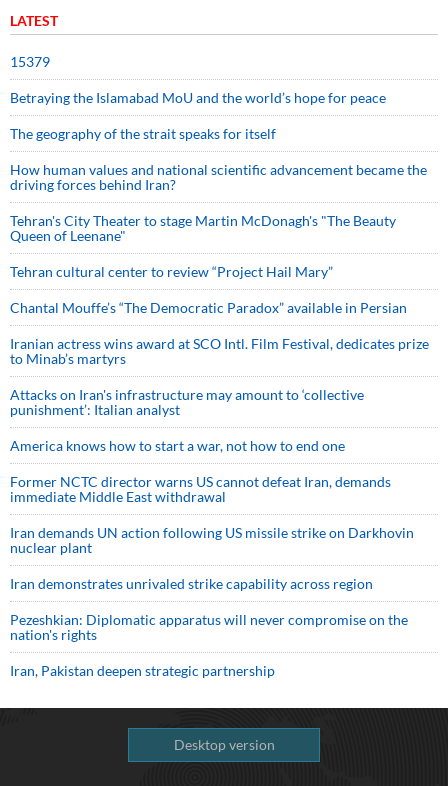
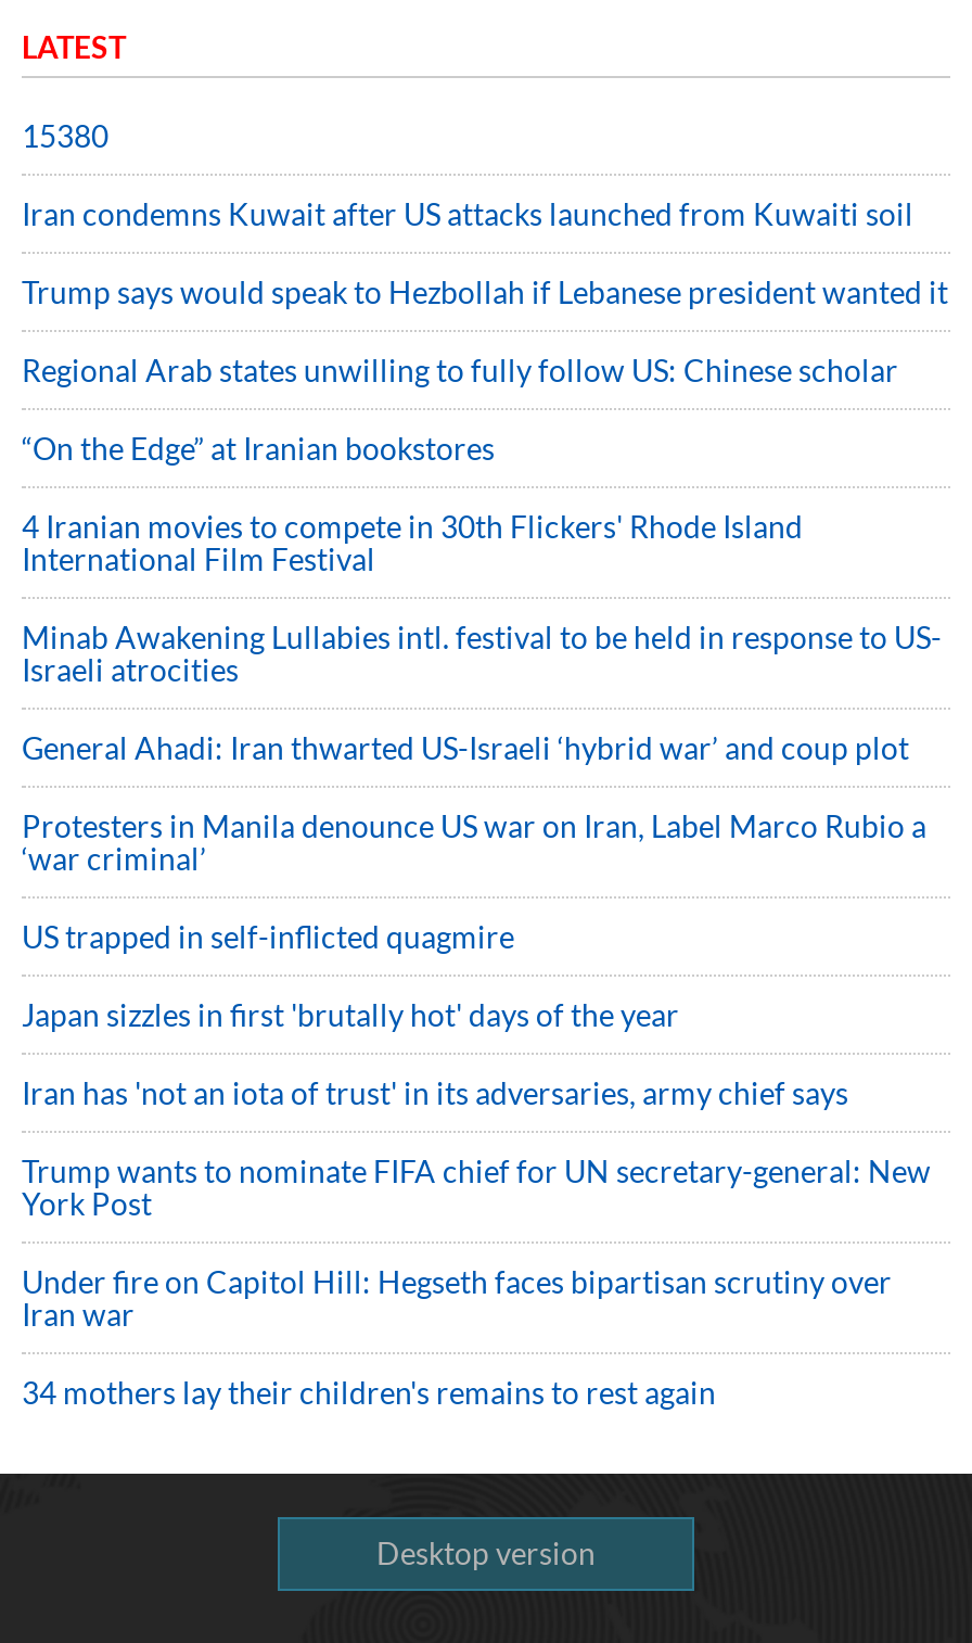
- 15379
+ 15380

- Betraying the Islamabad MoU and the world’s hope for peace
+ Iran condemns Kuwait after US attacks launched from Kuwaiti soil

- The geography of the strait speaks for itself
+ Trump says would speak to Hezbollah if Lebanese president wanted it

- How human values and national scientific advancement became the
- driving forces behind Iran?
+ Regional Arab states unwilling to fully follow US: Chinese scholar

- Tehran's City Theater to stage Martin McDonagh's "The Beauty
- Queen of Leenane"
+ “On the Edge” at Iranian bookstores

- Tehran cultural center to review “Project Hail Mary”
+ 4 Iranian movies to compete in 30th Flickers' Rhode Island
+ International Film Festival

- Chantal Mouffe’s “The Democratic Paradox” available in Persian
+ Minab Awakening Lullabies intl. festival to be held in response to US-
+ Israeli atrocities

- Iranian actress wins award at SCO Intl. Film Festival, dedicates prize
- to Minab’s martyrs
+ General Ahadi: Iran thwarted US-Israeli ‘hybrid war’ and coup plot

- Attacks on Iran's infrastructure may amount to ‘collective
- punishment’: Italian analyst
+ Protesters in Manila denounce US war on Iran, Label Marco Rubio a
+ ‘war criminal’

- America knows how to start a war, not how to end one
+ US trapped in self-inflicted quagmire

- Former NCTC director warns US cannot defeat Iran, demands
- immediate Middle East withdrawal
+ Japan sizzles in first 'brutally hot' days of the year

- Iran demands UN action following US missile strike on Darkhovin
- nuclear plant
+ Iran has 'not an iota of trust' in its adversaries, army chief says

- Iran demonstrates unrivaled strike capability across region
+ Trump wants to nominate FIFA chief for UN secretary-general: New
+ York Post

- Pezeshkian: Diplomatic apparatus will never compromise on the
- nation's rights
+ Under fire on Capitol Hill: Hegseth faces bipartisan scrutiny over
+ Iran war

- Iran, Pakistan deepen strategic partnership
+ 34 mothers lay their children's remains to rest again
